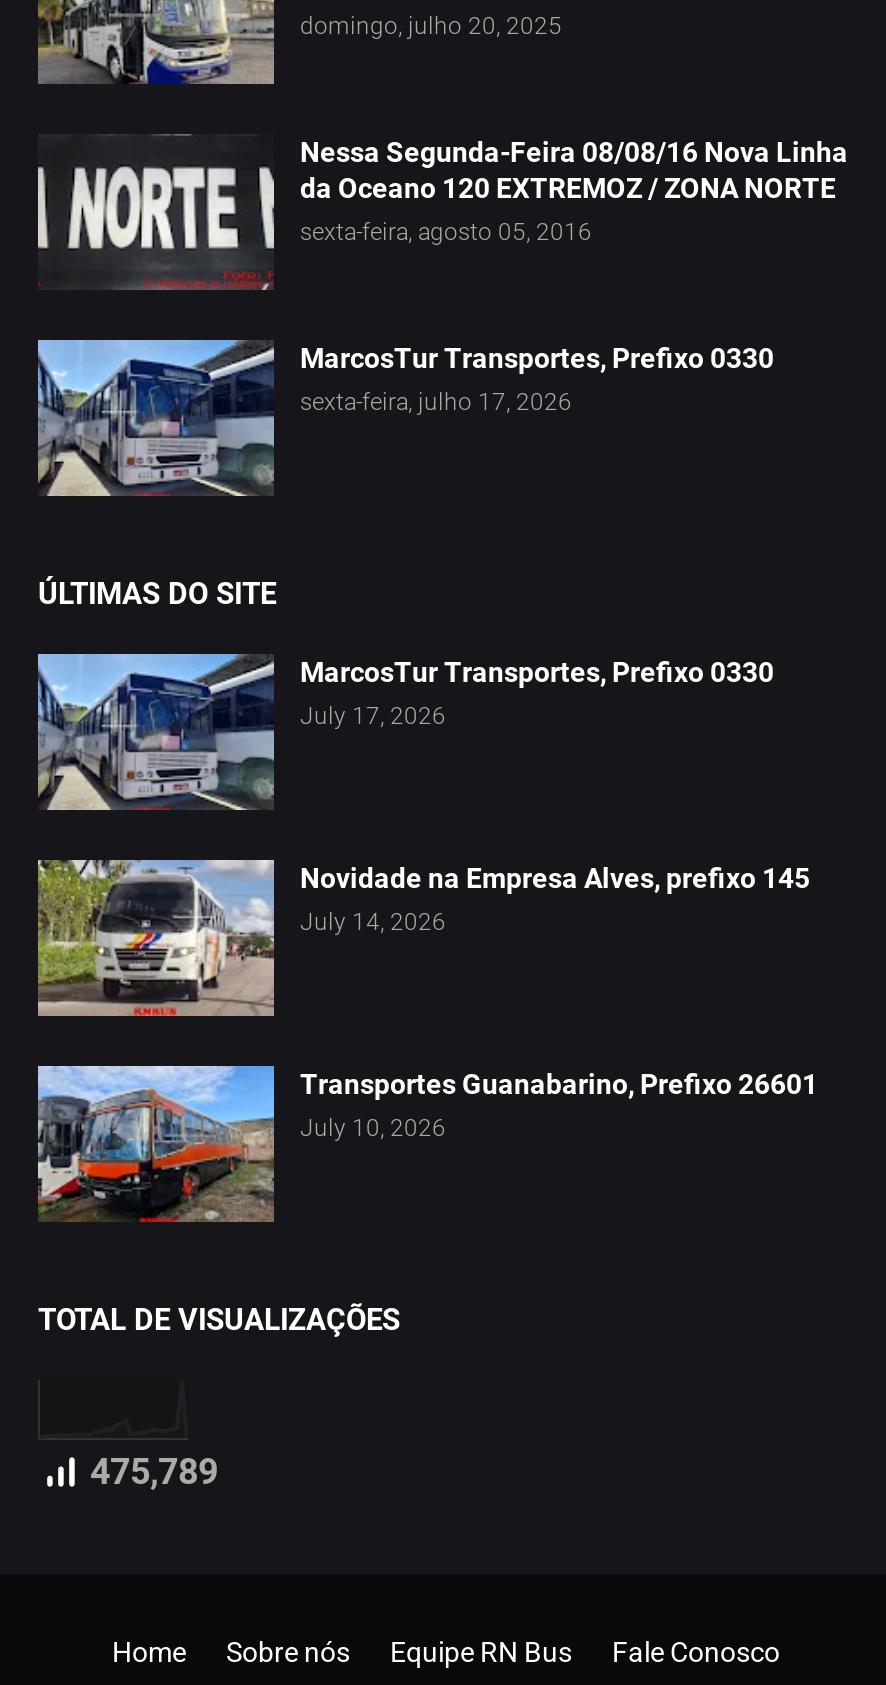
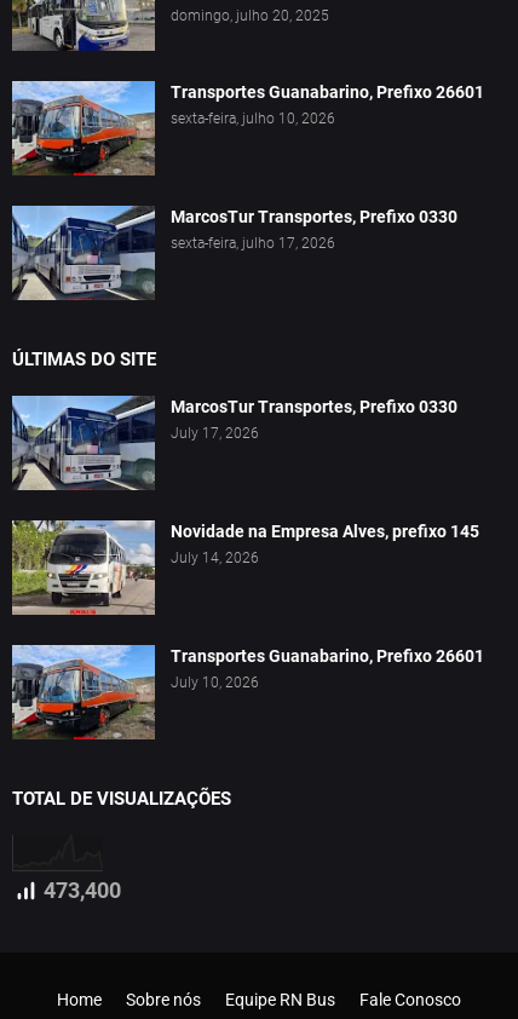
- [image]
- Nessa Segunda-Feira 08/08/16 Nova Linha
- da Oceano 120 EXTREMOZ / ZONA NORTE
- sexta-feira, agosto 05, 2016
+ [image]
+ Transportes Guanabarino, Prefixo 26601
+ sexta-feira, julho 10, 2026

- 475,789
+ 473,400
